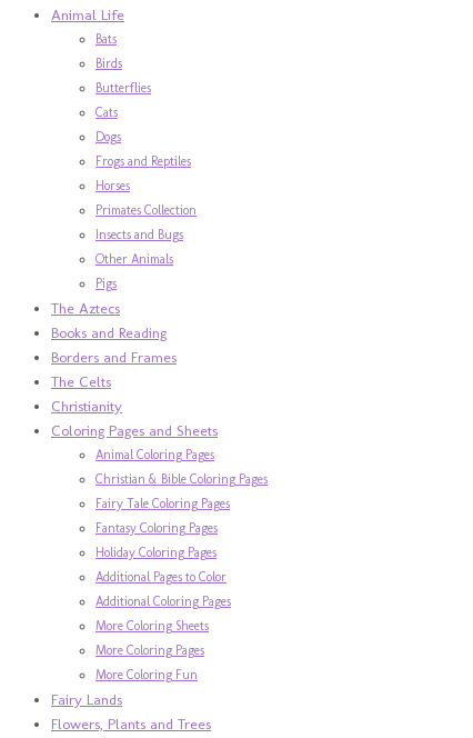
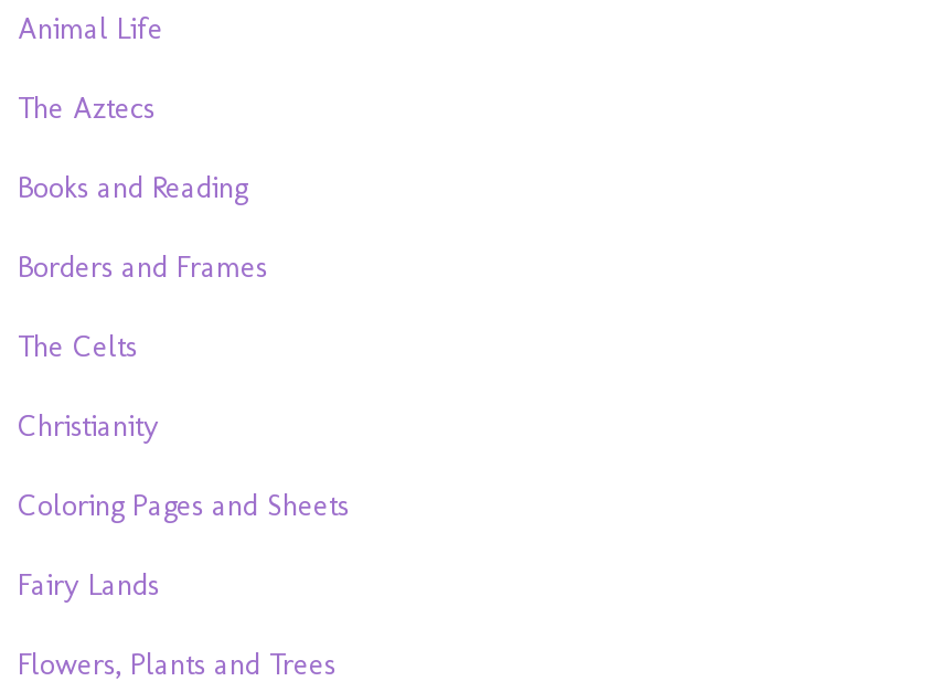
- Bats
- Birds
- Butterflies
- Cats
- Dogs
- Frogs and Reptiles
- Horses
- Primates Collection
- Insects and Bugs
- Other Animals
- Pigs

- Animal Coloring Pages
- Christian & Bible Coloring Pages
- Fairy Tale Coloring Pages
- Fantasy Coloring Pages
- Holiday Coloring Pages
- Additional Pages to Color
- Additional Coloring Pages
- More Coloring Sheets
- More Coloring Pages
- More Coloring Fun
